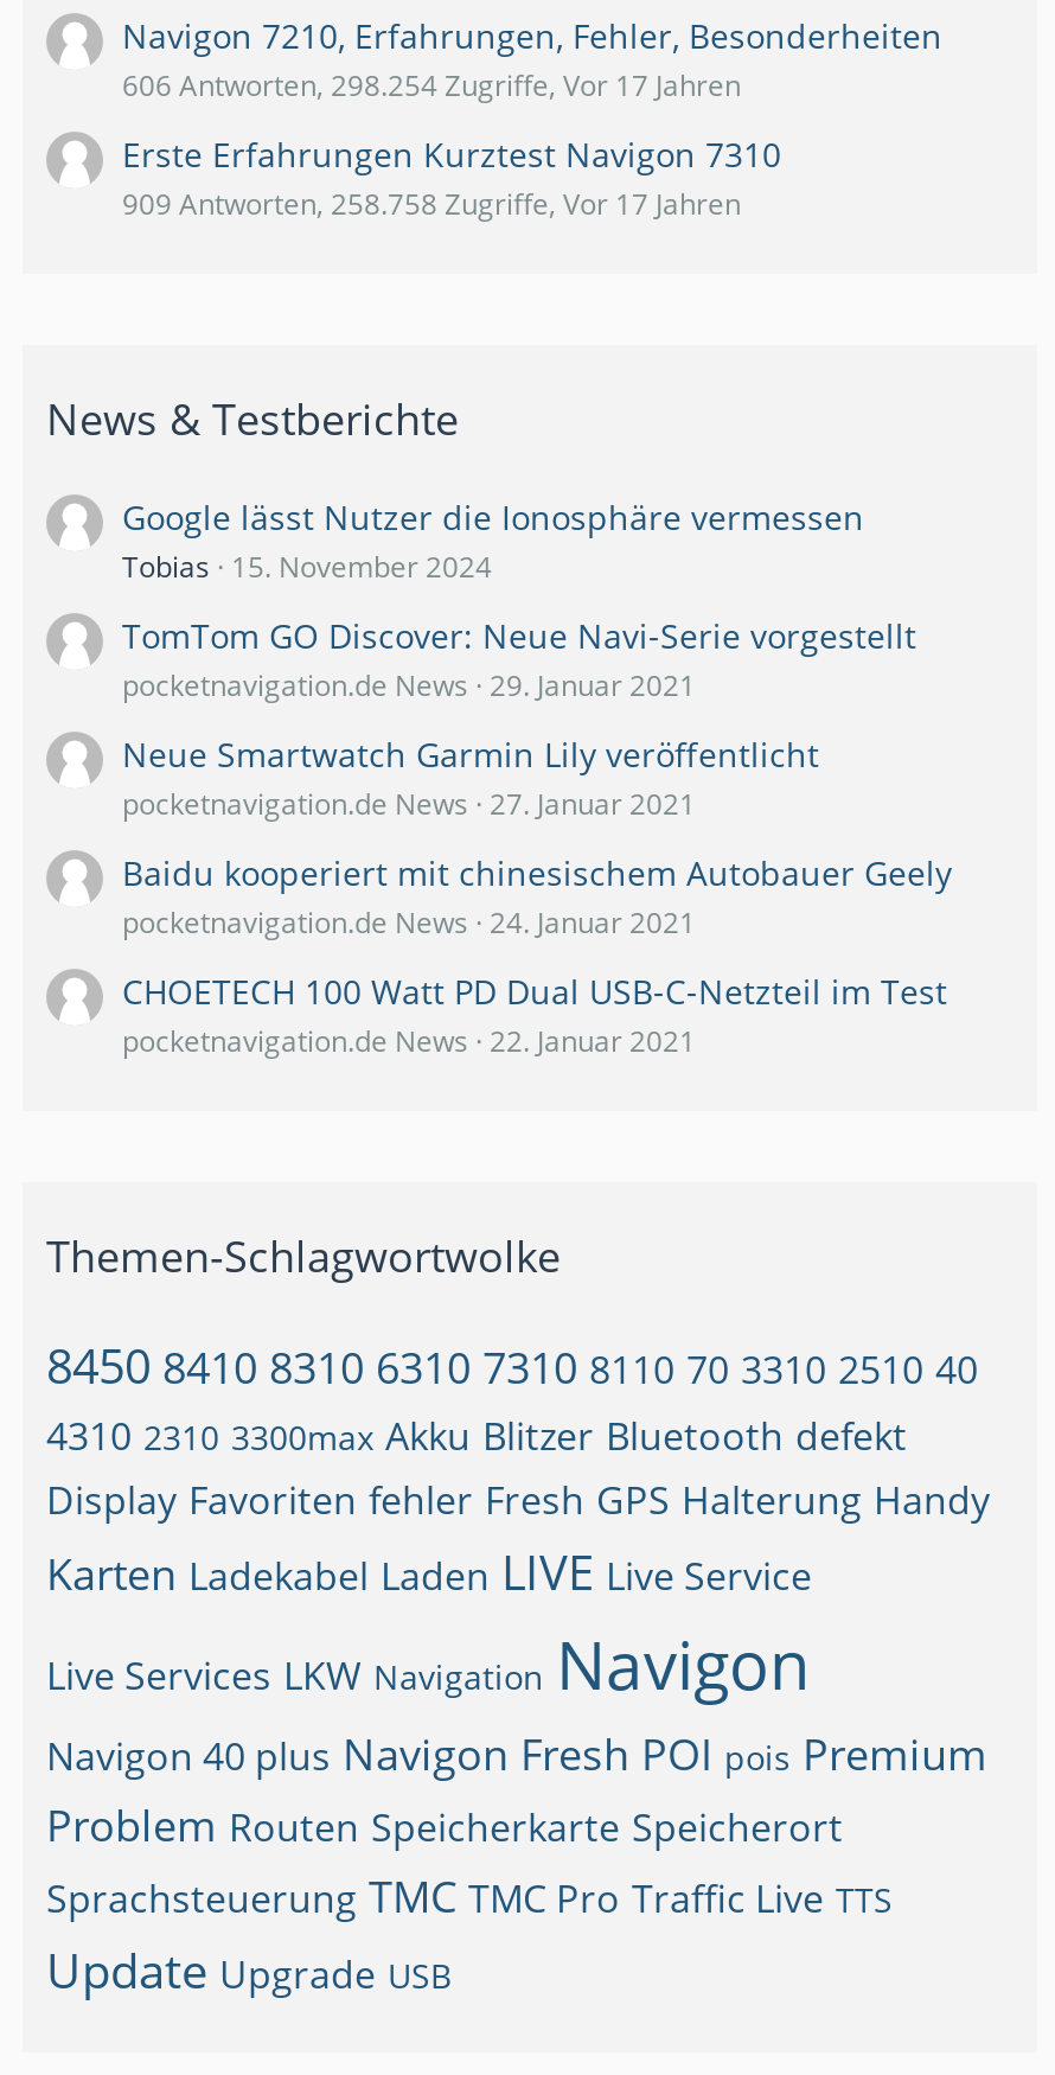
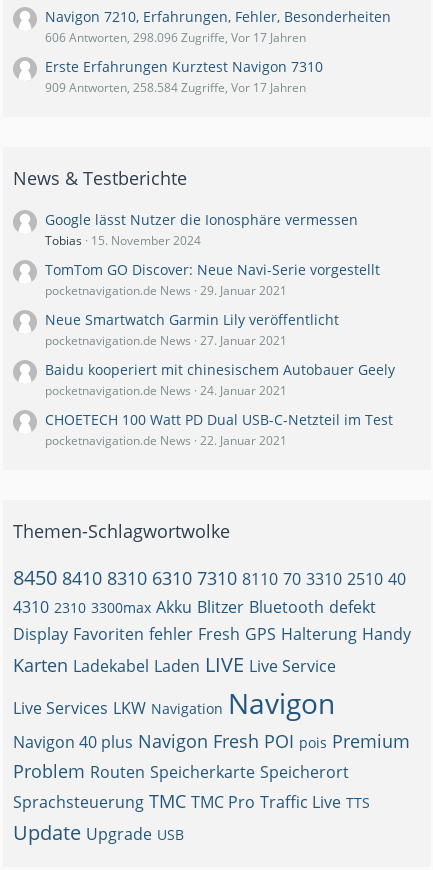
- 606 Antworten, 298.254 Zugriffe, Vor 17 Jahren
+ 606 Antworten, 298.096 Zugriffe, Vor 17 Jahren

- 909 Antworten, 258.758 Zugriffe, Vor 17 Jahren
+ 909 Antworten, 258.584 Zugriffe, Vor 17 Jahren
